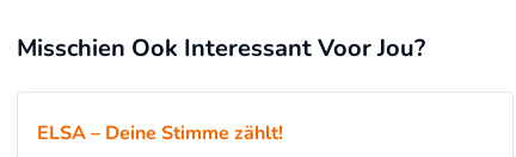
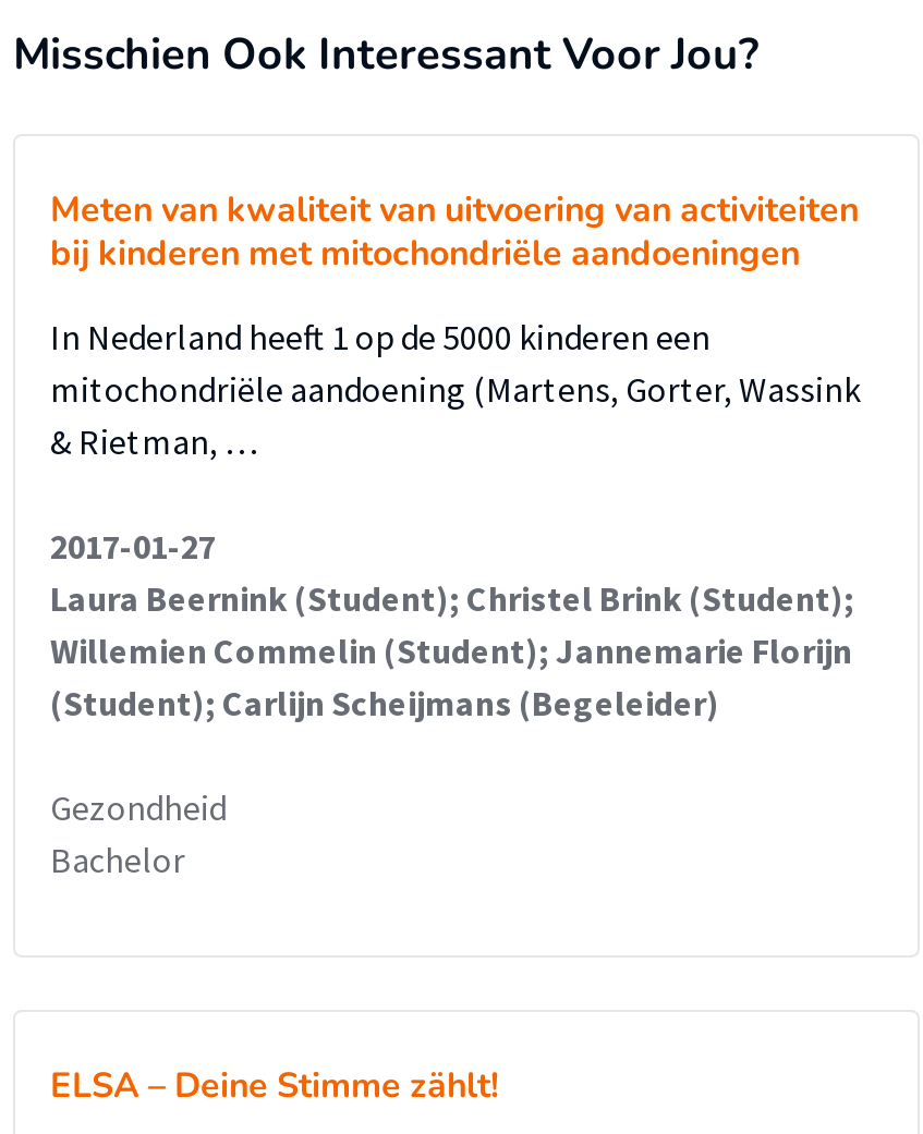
+ Meten van kwaliteit van uitvoering van activiteiten
+ bij kinderen met mitochondriële aandoeningen
+ In Nederland heeft 1 op de 5000 kinderen een
+ mitochondriële aandoening (Martens, Gorter, Wassink
+ & Rietman, …
+ 2017-01-27
+ Laura Beernink (Student); Christel Brink (Student);
+ Willemien Commelin (Student); Jannemarie Florijn
+ (Student); Carlijn Scheijmans (Begeleider)
+ Gezondheid
+ Bachelor
